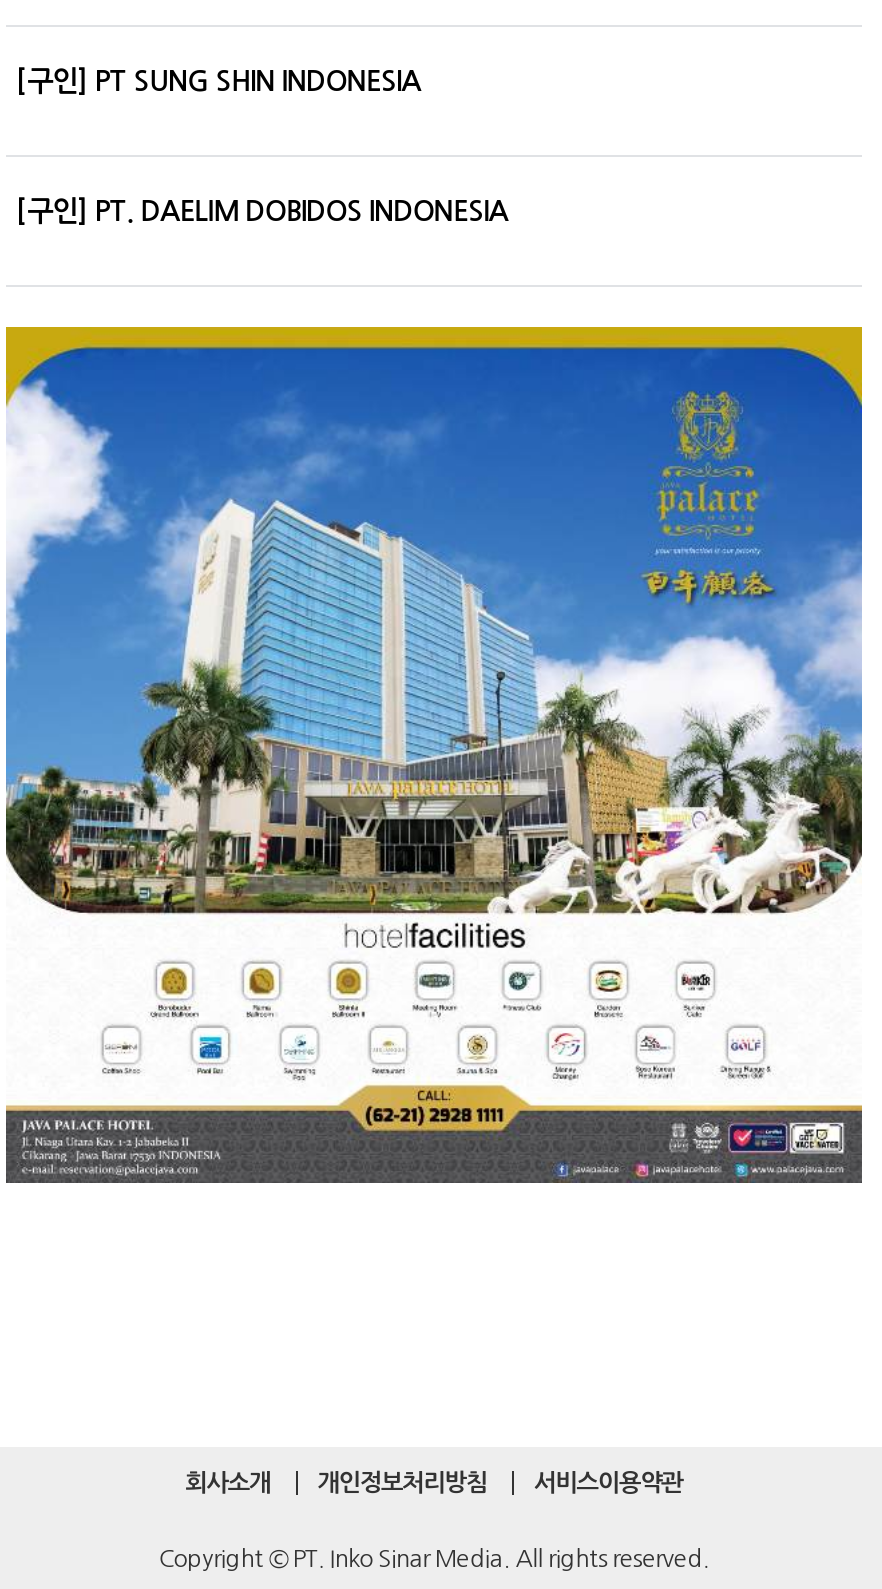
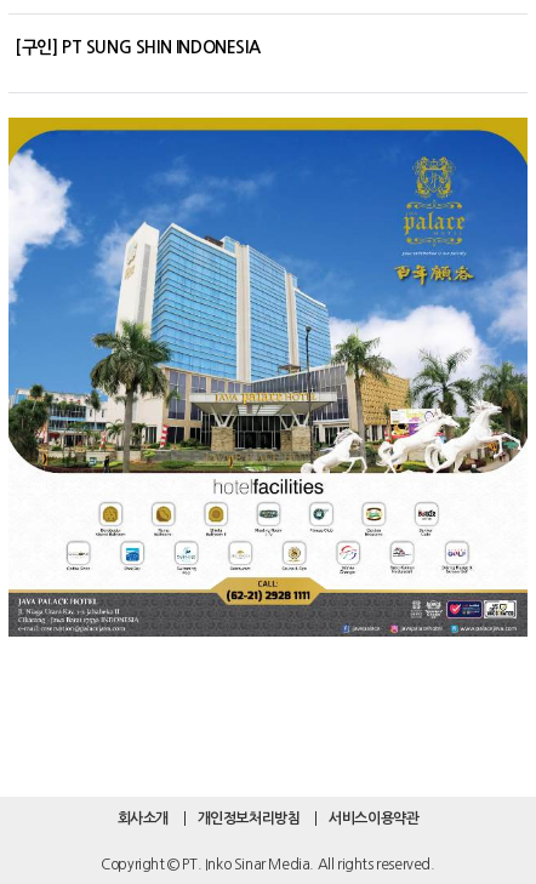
- [구인] PT. DAELIM DOBIDOS INDONESIA
